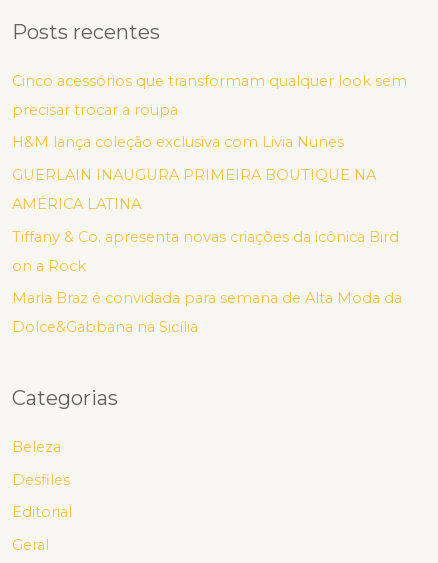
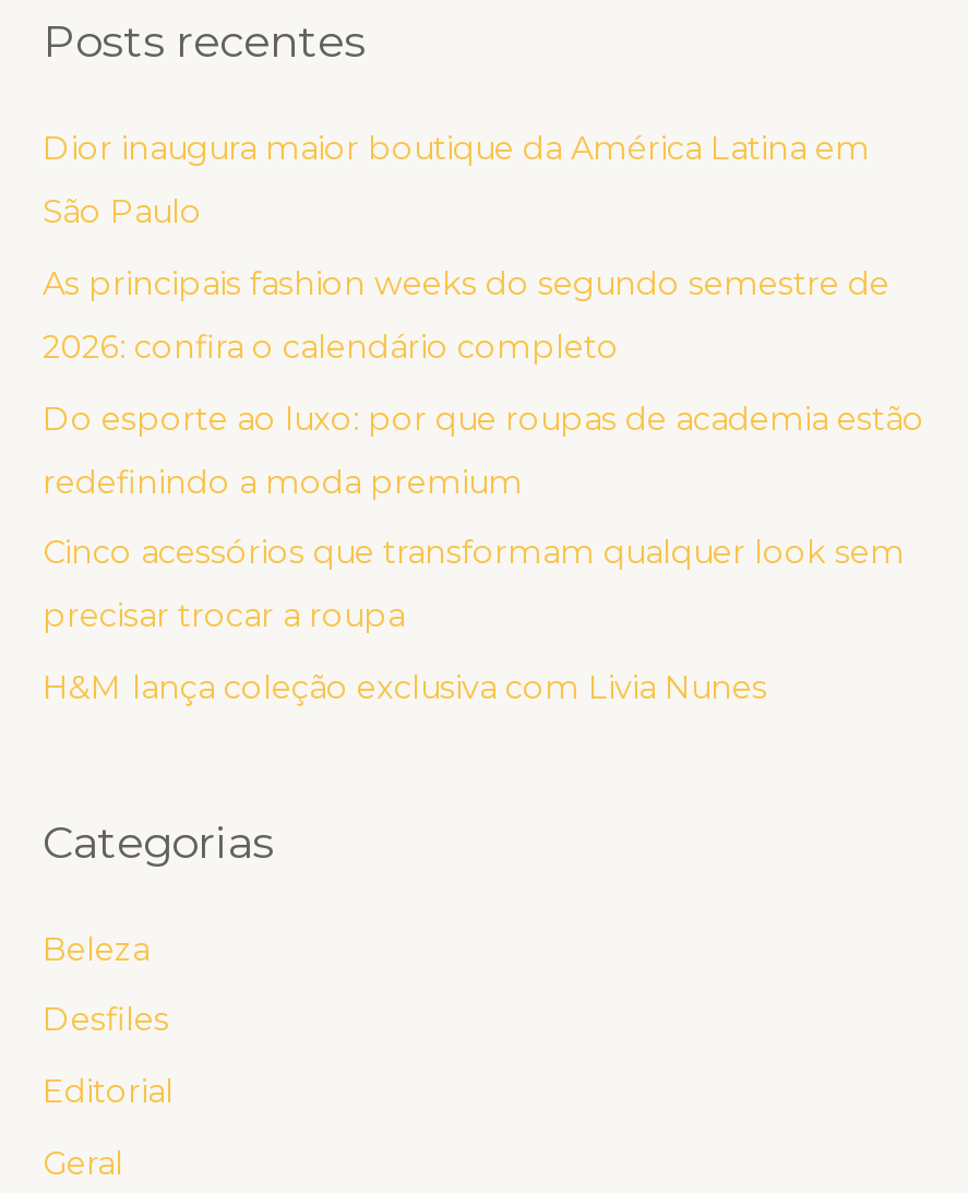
+ Dior inaugura maior boutique da América Latina em
+ São Paulo
+ As principais fashion weeks do segundo semestre de
+ 2026: confira o calendário completo
+ Do esporte ao luxo: por que roupas de academia estão
+ redefinindo a moda premium

moved down: Cinco acessórios que transformam qualquer look sem | precisar trocar a roupa | H&M lança coleção exclusiva com Livia Nunes

- GUERLAIN INAUGURA PRIMEIRA BOUTIQUE NA
- AMÉRICA LATINA
- Tiffany & Co. apresenta novas criações da icônica Bird
- on a Rock
- Maria Braz é convidada para semana de Alta Moda da
- Dolce&Gabbana na Sicília
